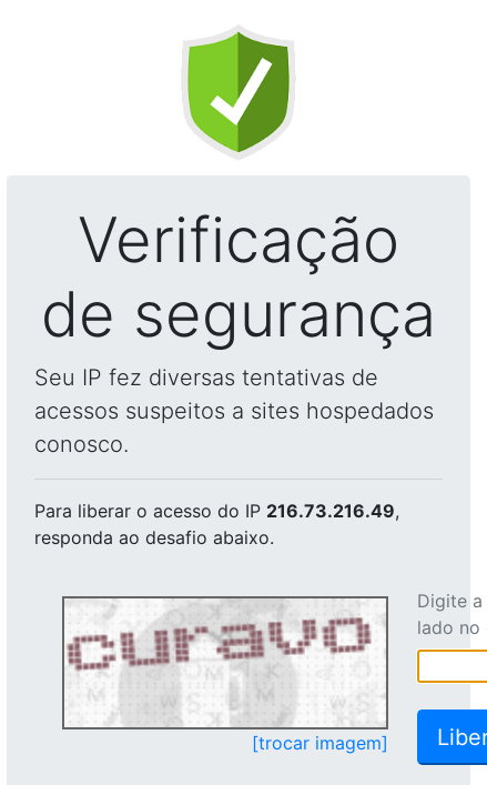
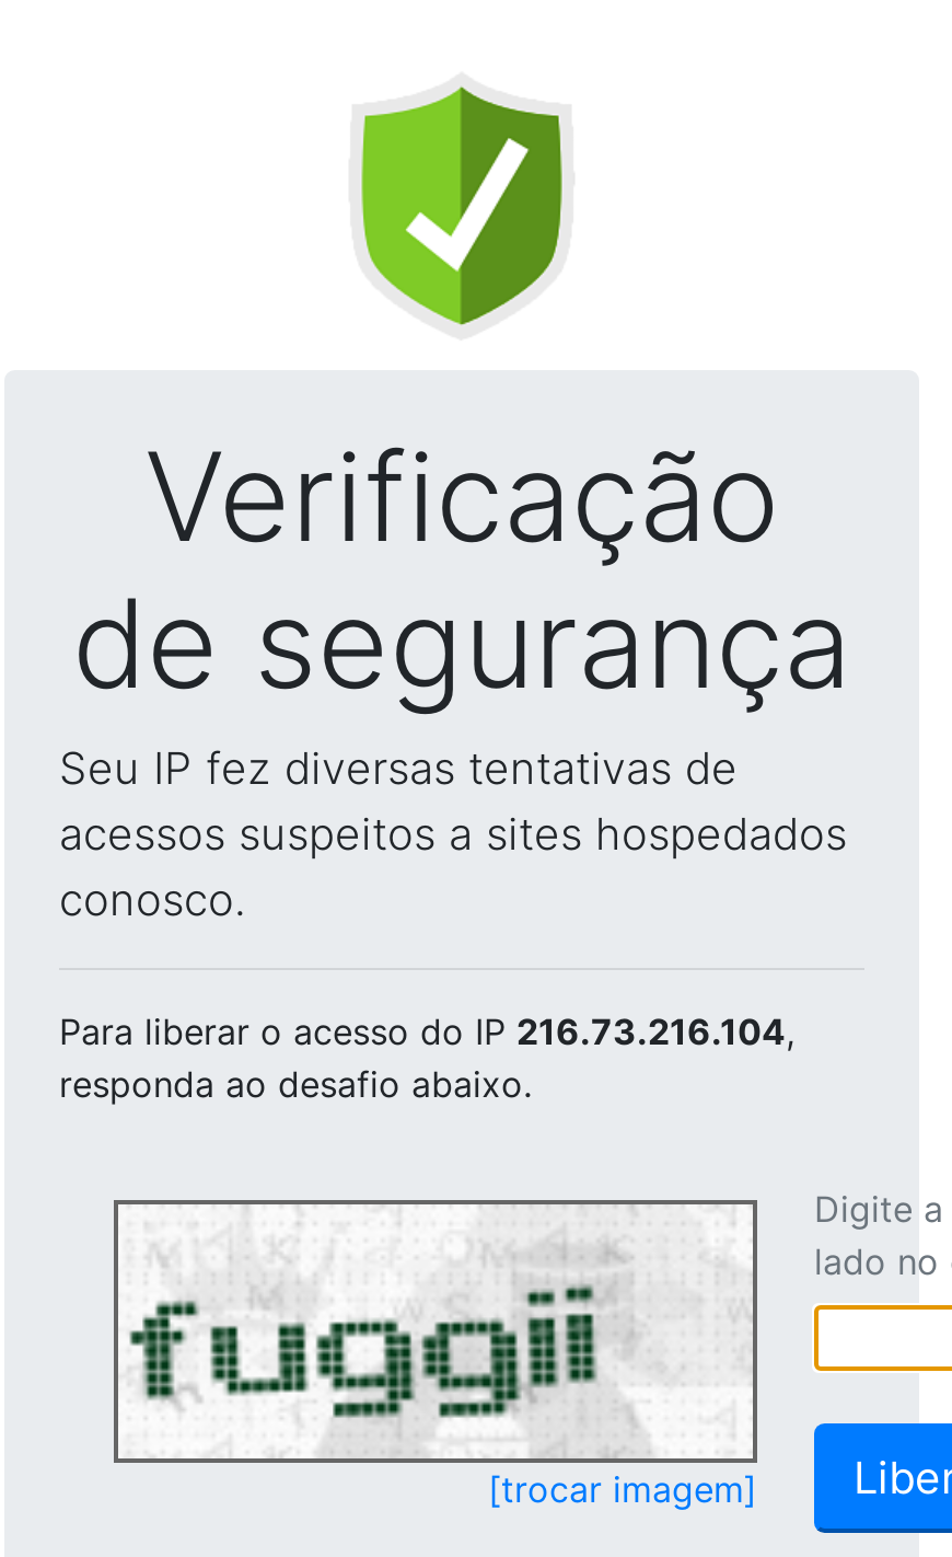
- Para liberar o acesso do IP 216.73.216.49,
+ Para liberar o acesso do IP 216.73.216.104,

- [image]
+ [image]
